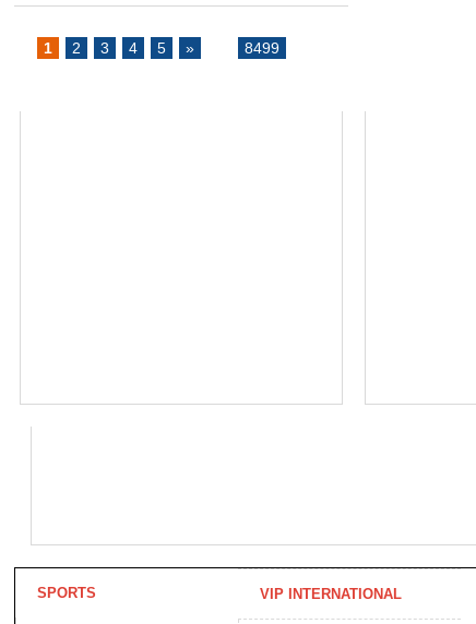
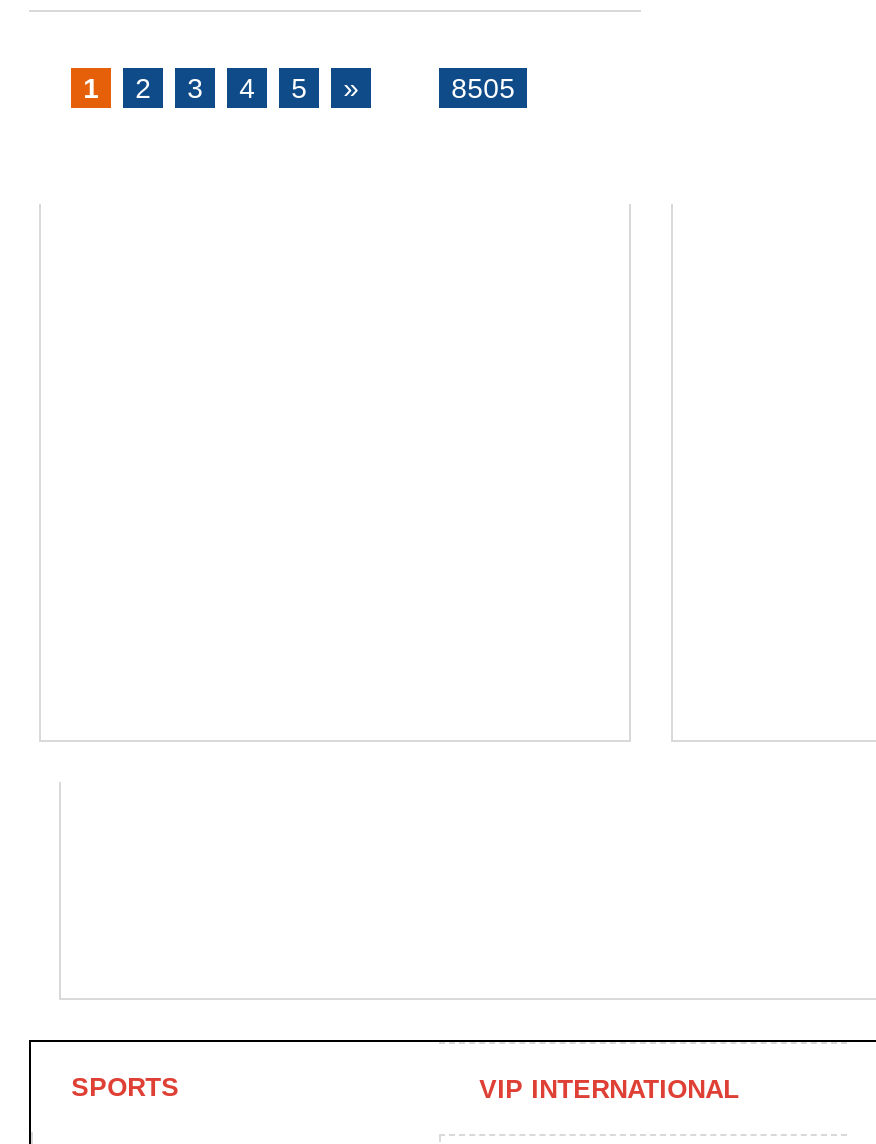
- 8499
+ 8505
